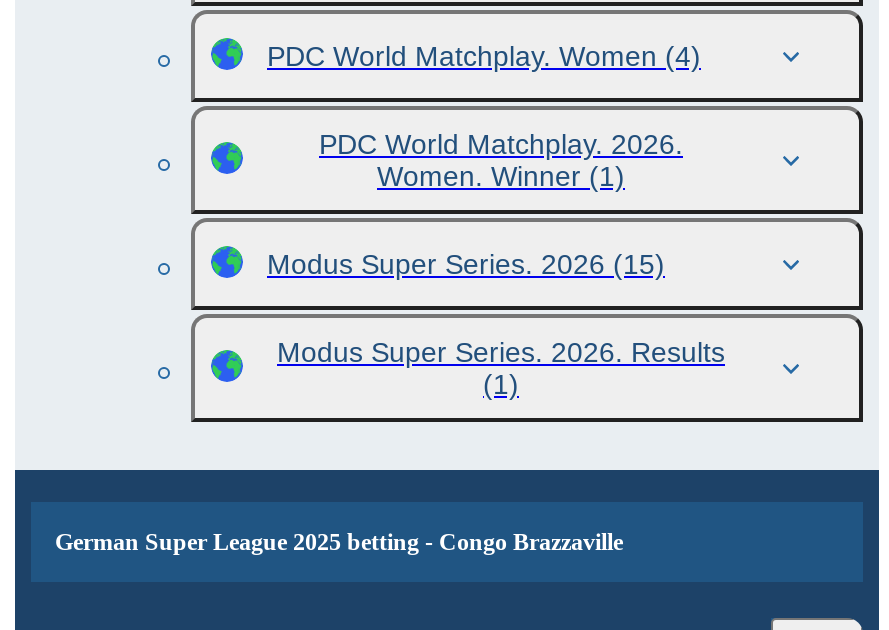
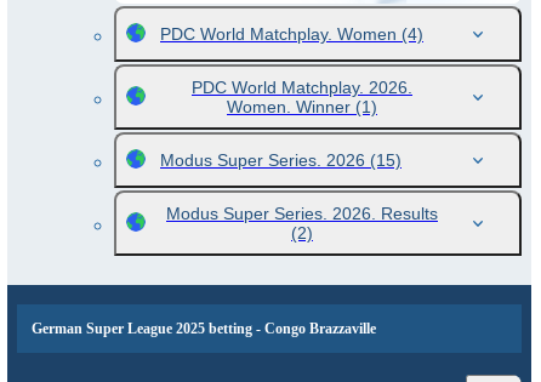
- (1)
+ (2)
